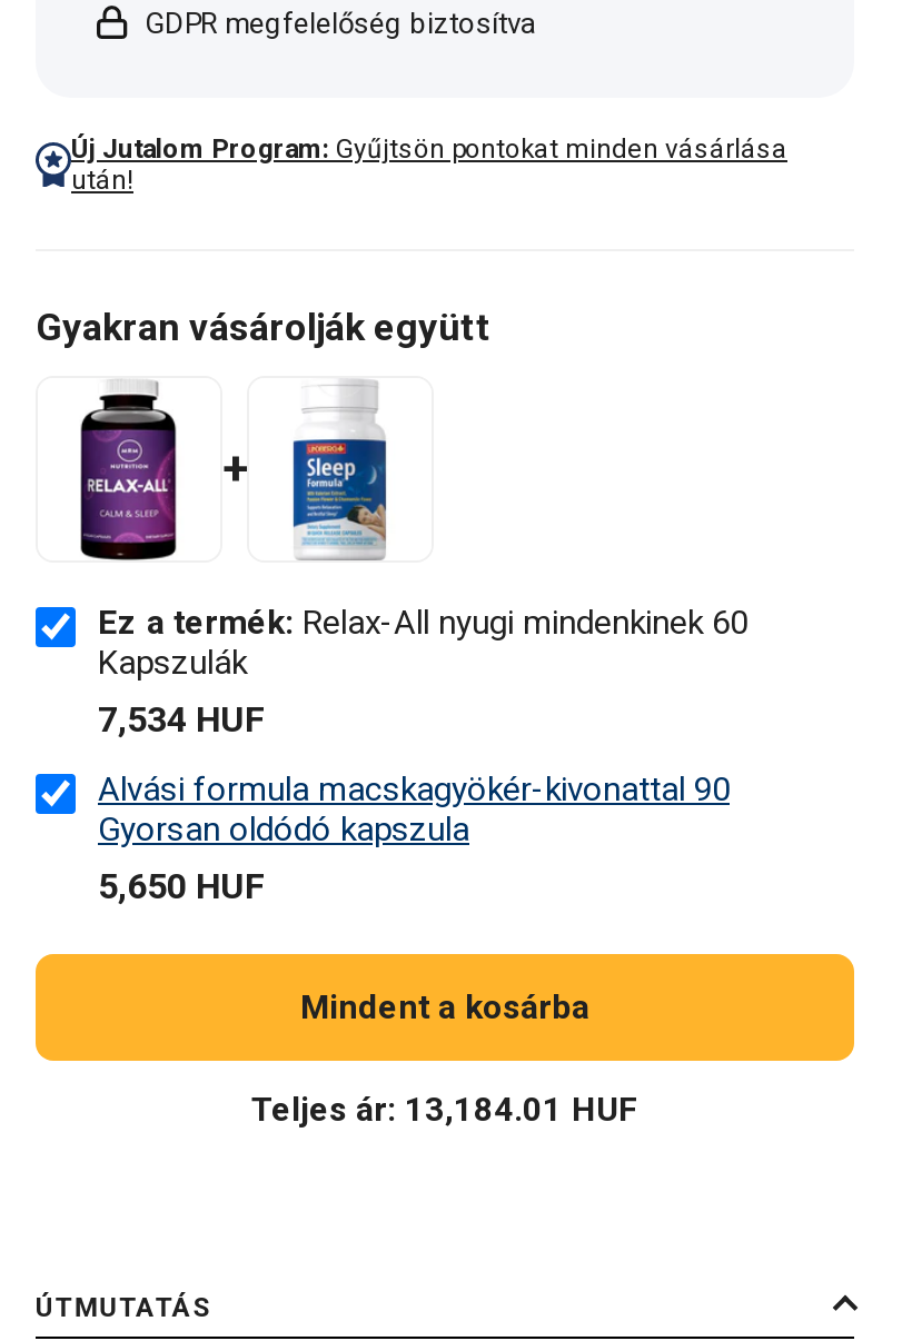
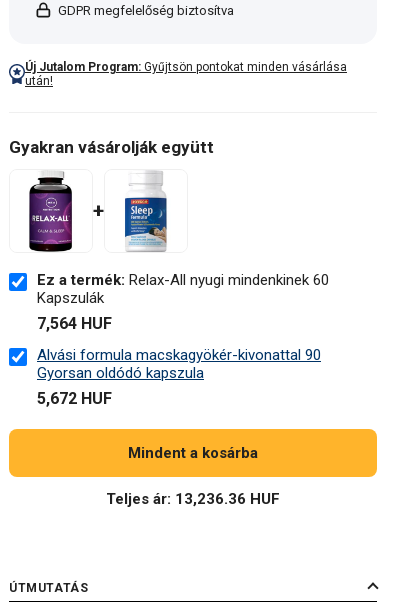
- 7,534 HUF
+ 7,564 HUF

- 5,650 HUF
+ 5,672 HUF

- Teljes ár: 13,184.01 HUF
+ Teljes ár: 13,236.36 HUF
